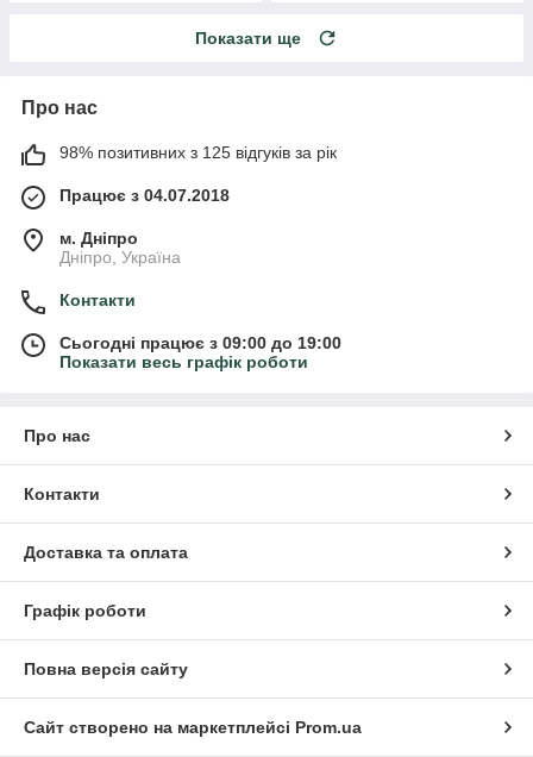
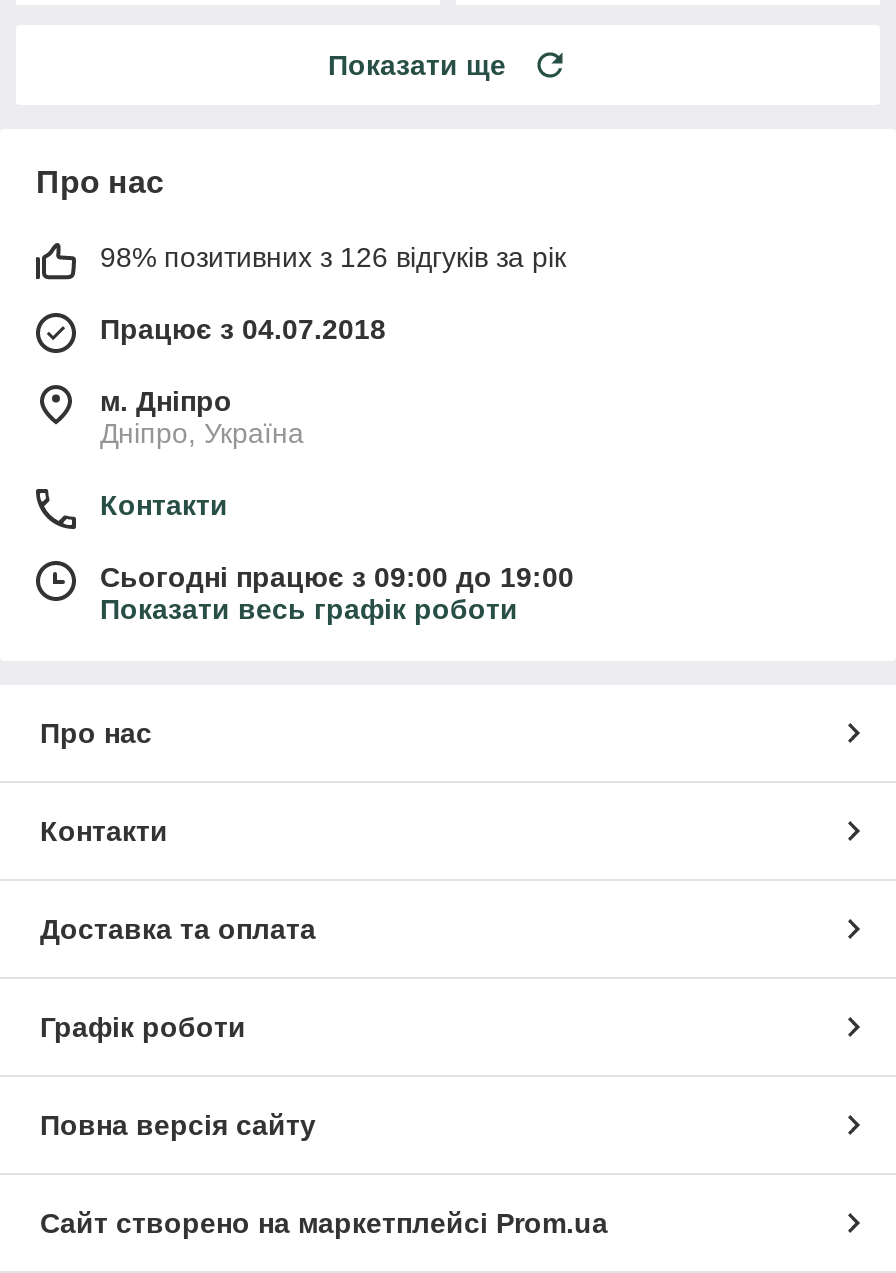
- 98% позитивних з 125 відгуків за рік
+ 98% позитивних з 126 відгуків за рік
